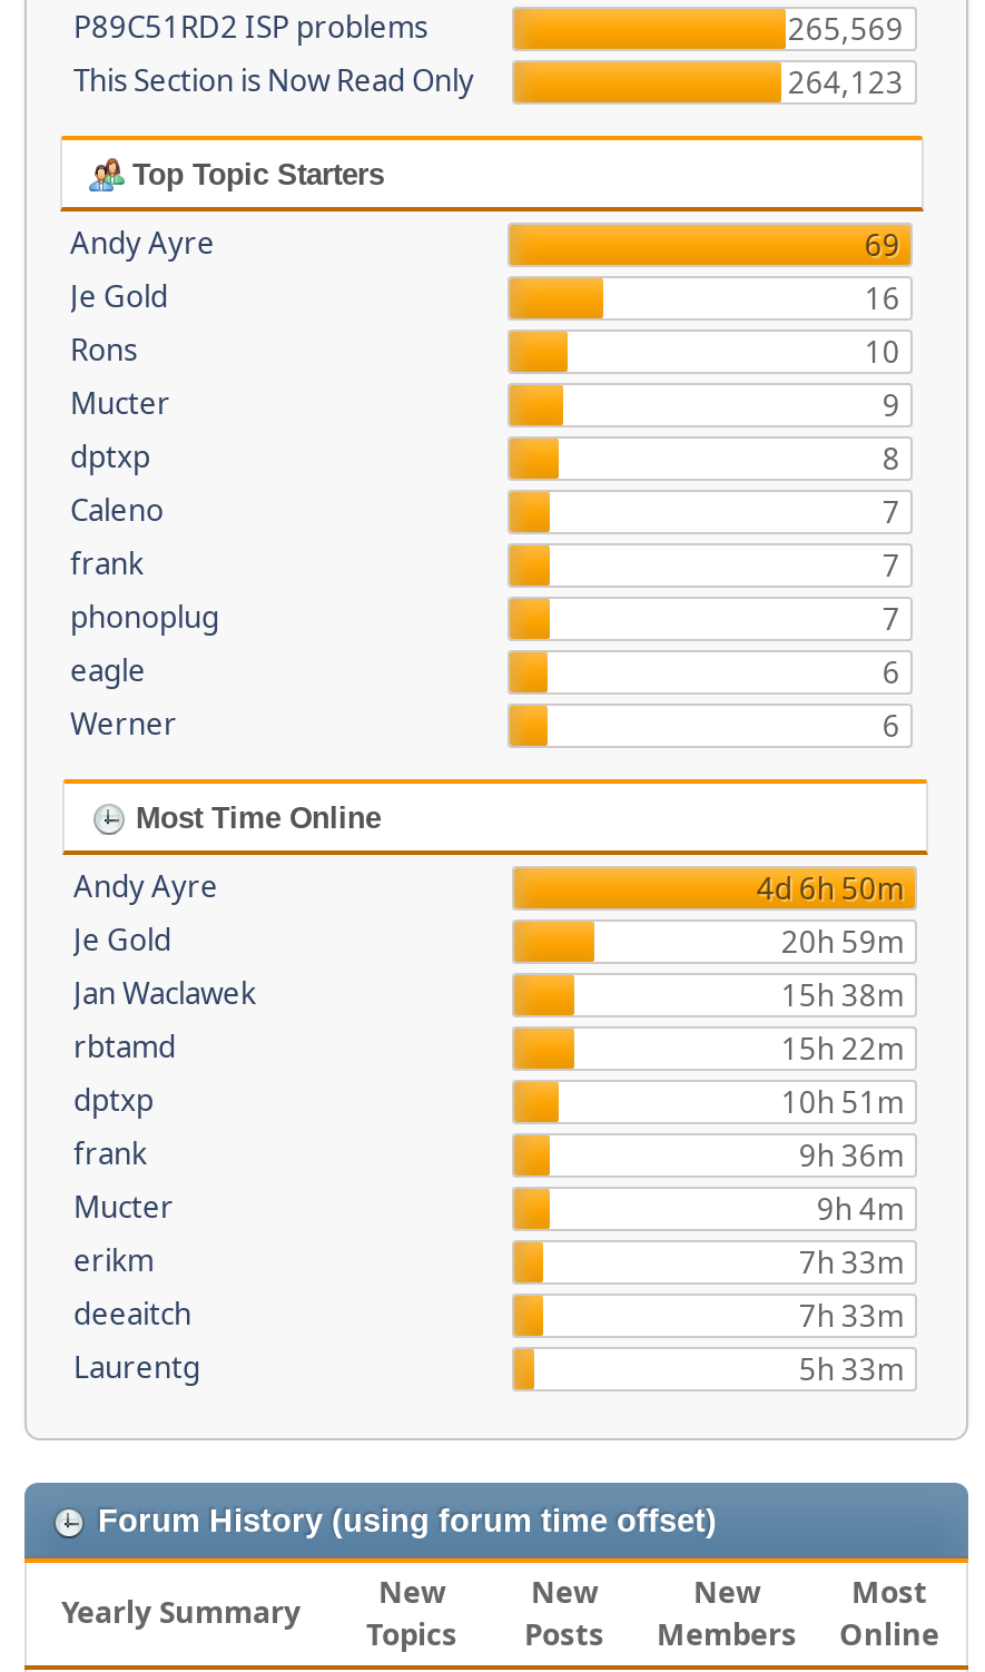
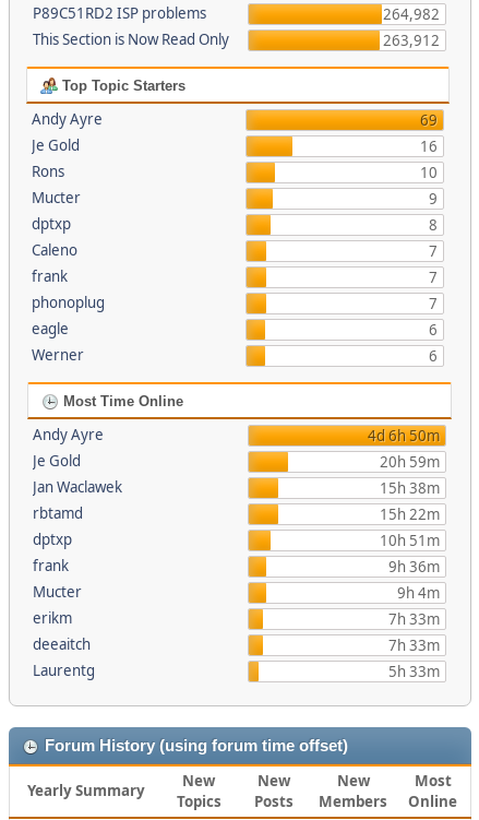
- 265,569
+ 264,982

- 264,123
+ 263,912
